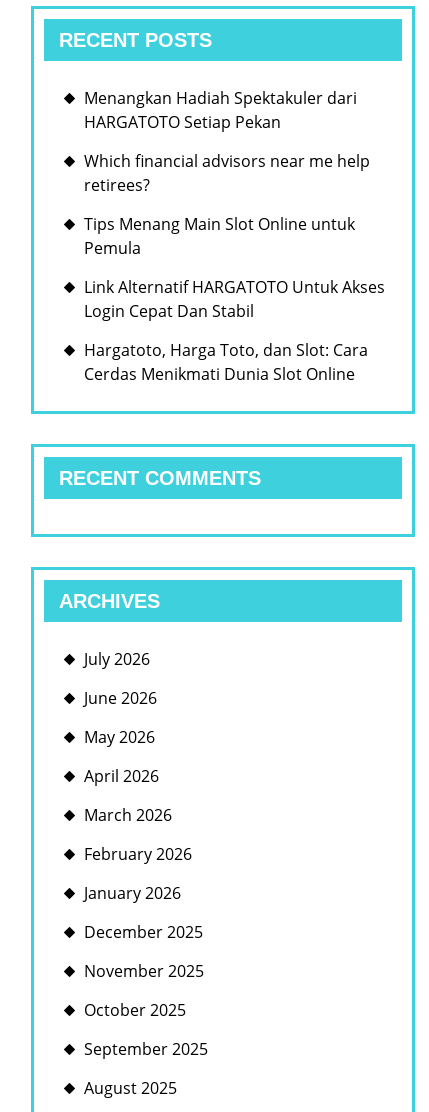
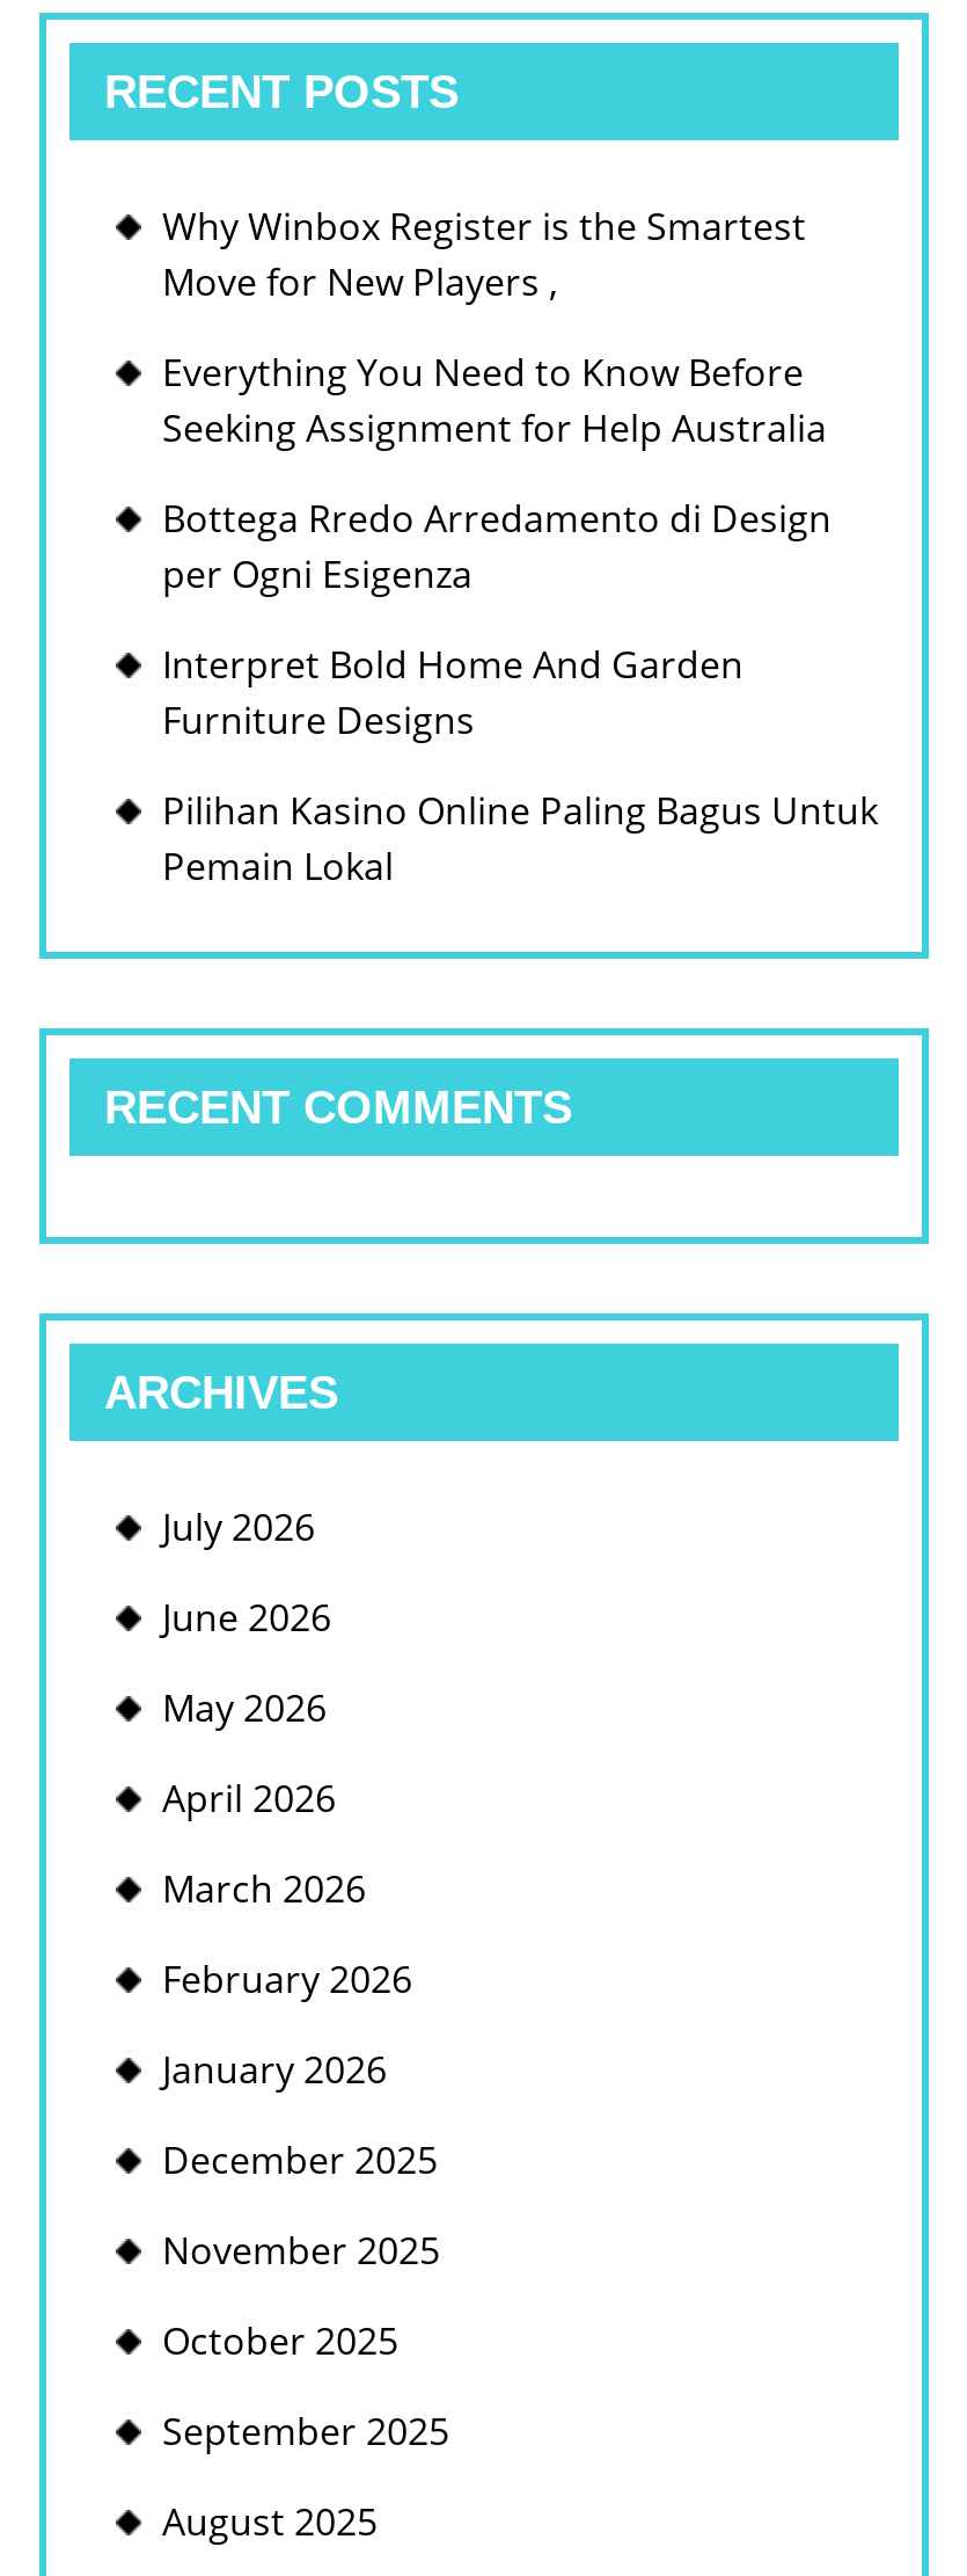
- Menangkan Hadiah Spektakuler dari
- HARGATOTO Setiap Pekan
+ Why Winbox Register is the Smartest
+ Move for New Players ,

- Which financial advisors near me help
- retirees?
+ Everything You Need to Know Before
+ Seeking Assignment for Help Australia

- Tips Menang Main Slot Online untuk
- Pemula
+ Bottega Rredo Arredamento di Design
+ per Ogni Esigenza

- Link Alternatif HARGATOTO Untuk Akses
- Login Cepat Dan Stabil
+ Interpret Bold Home And Garden
+ Furniture Designs

- Hargatoto, Harga Toto, dan Slot: Cara
- Cerdas Menikmati Dunia Slot Online
+ Pilihan Kasino Online Paling Bagus Untuk
+ Pemain Lokal
